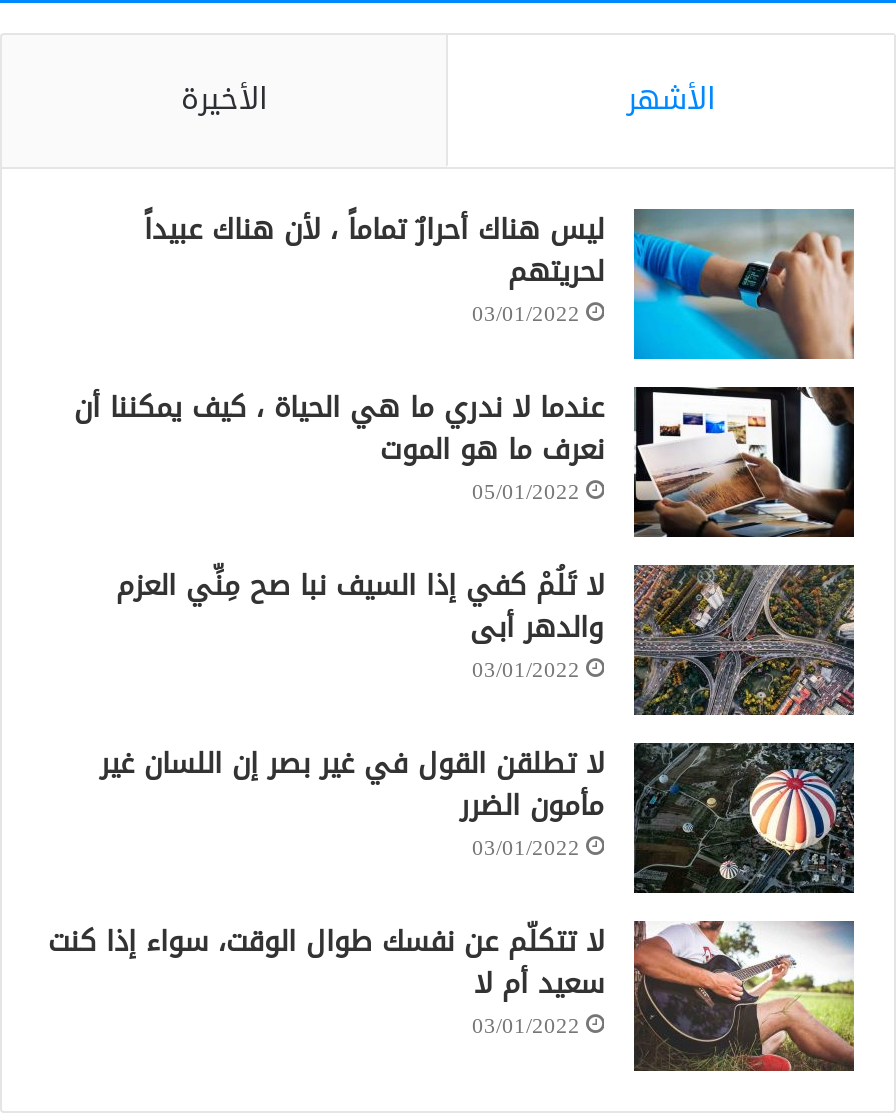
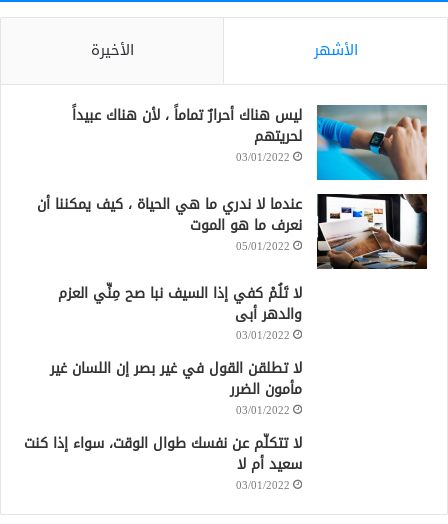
- [image]

- [image]

- [image]
